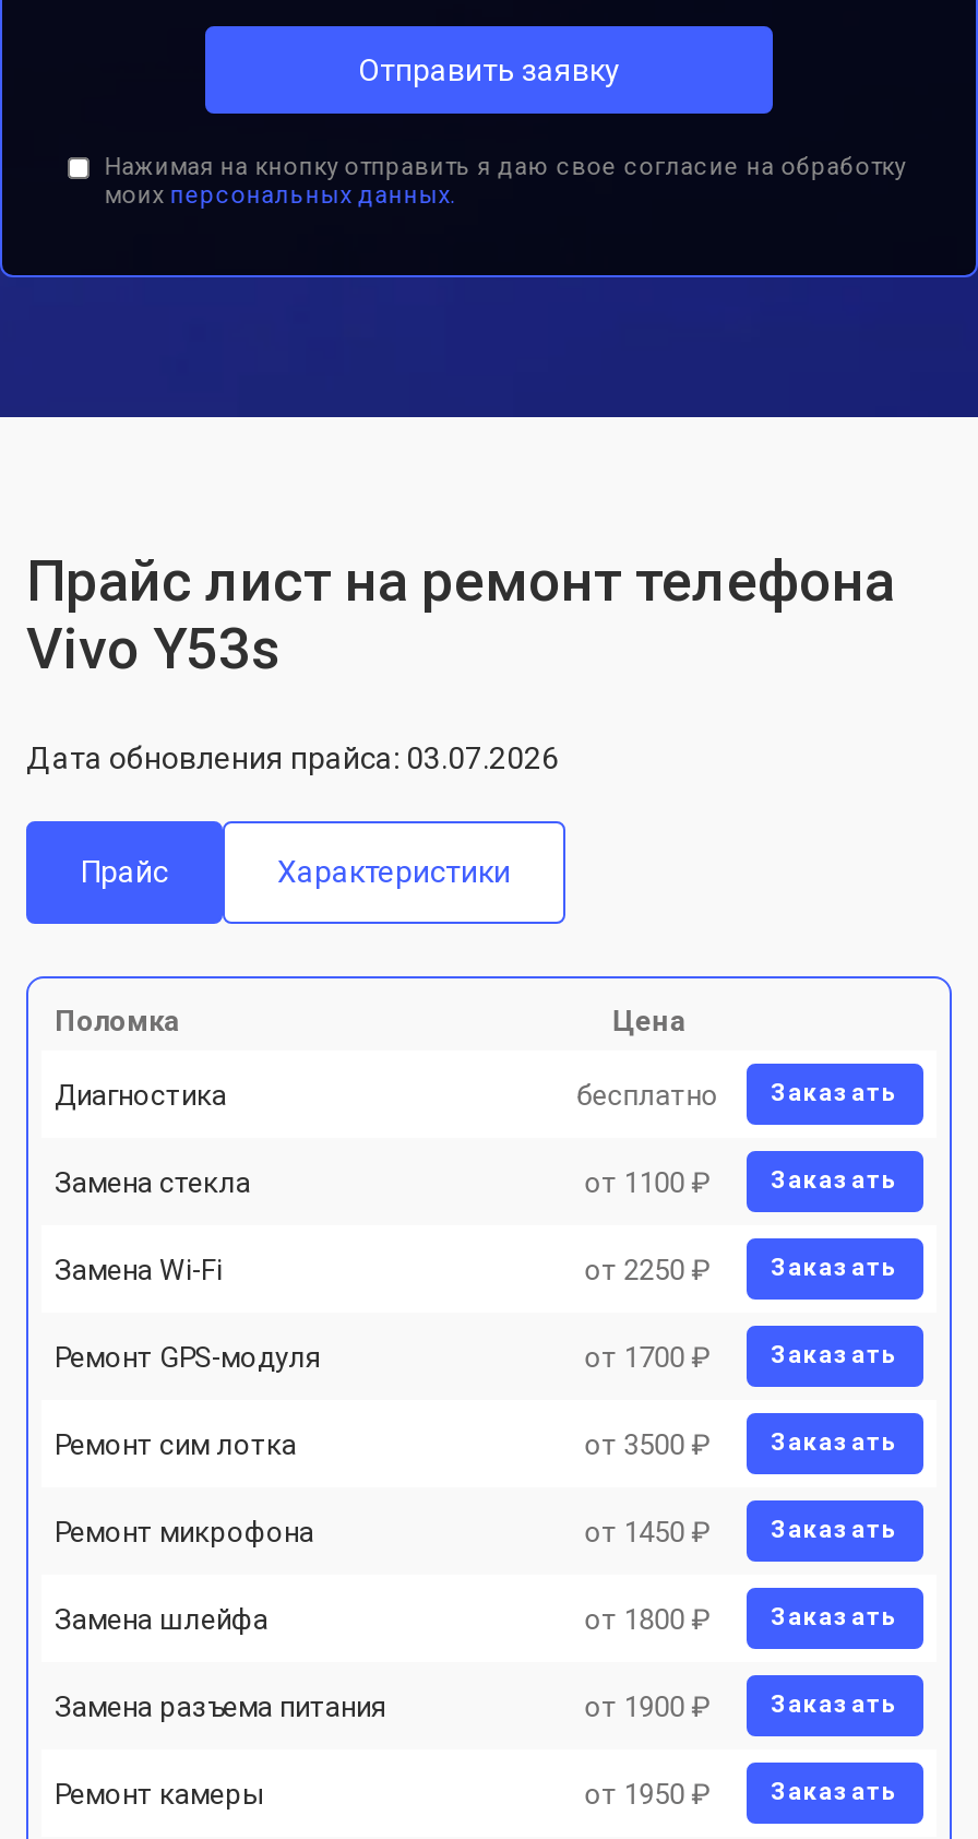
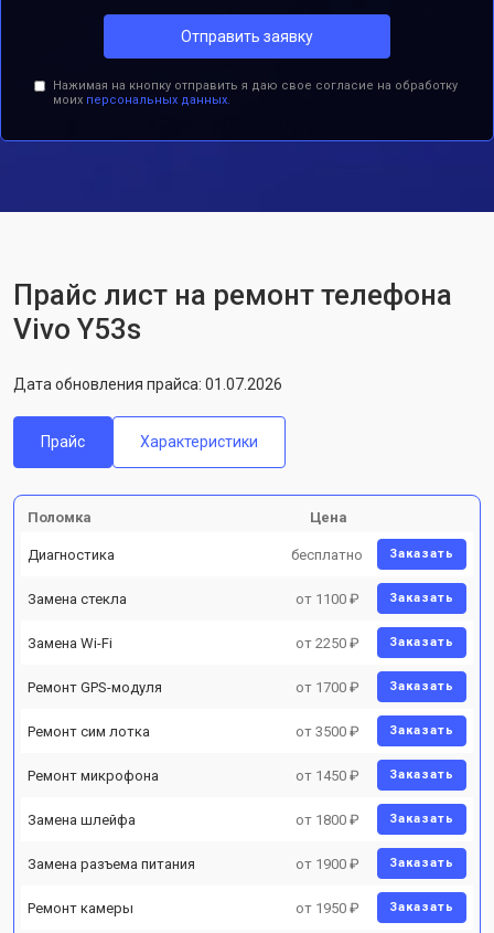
- Дата обновления прайса: 03.07.2026
+ Дата обновления прайса: 01.07.2026
